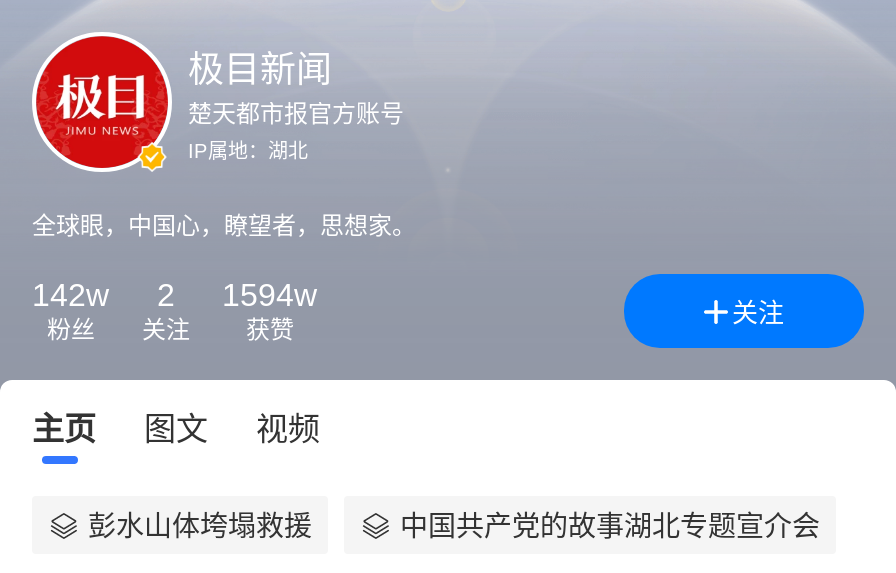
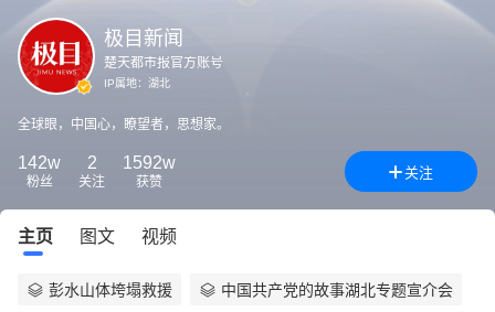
- 142w 2 1594w
+ 142w 2 1592w
